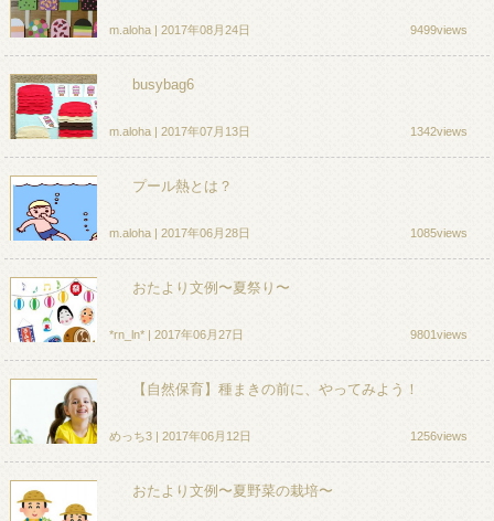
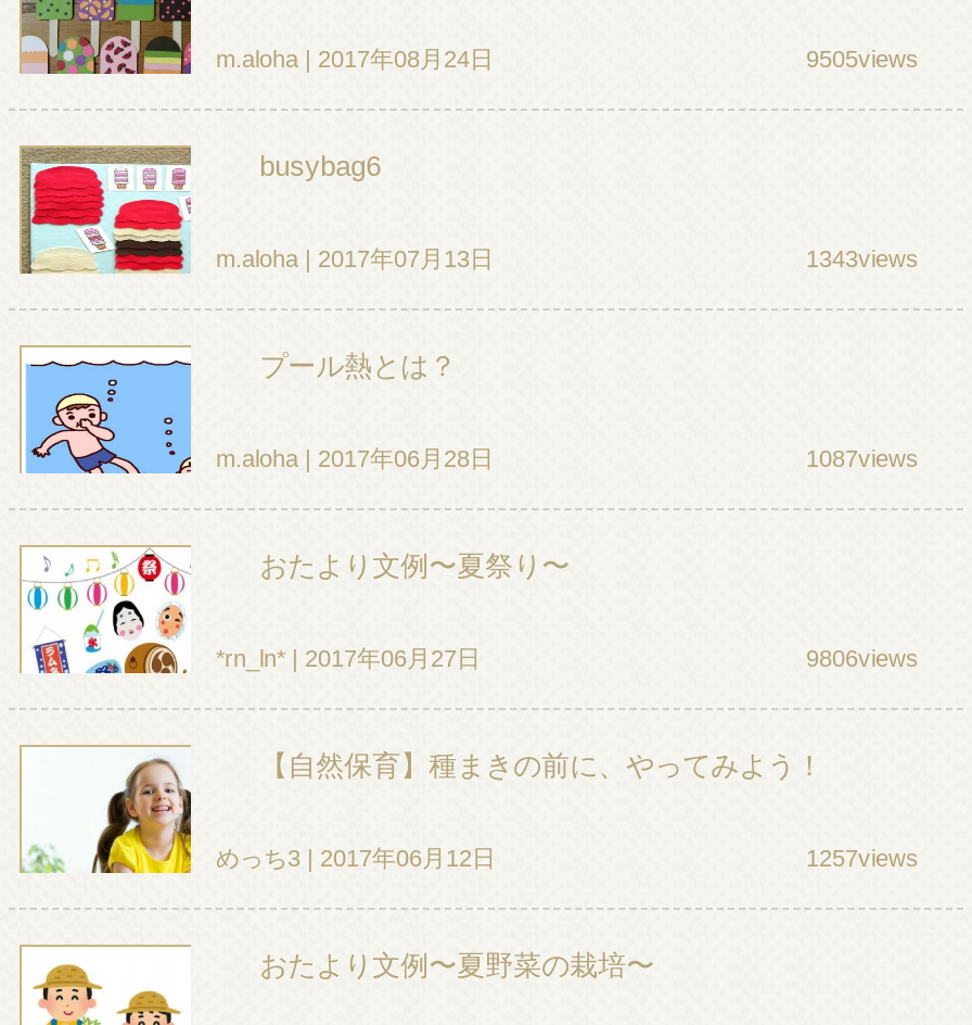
- 9499views
+ 9505views

- 1342views
+ 1343views

- 1085views
+ 1087views

- 9801views
+ 9806views

- 1256views
+ 1257views
